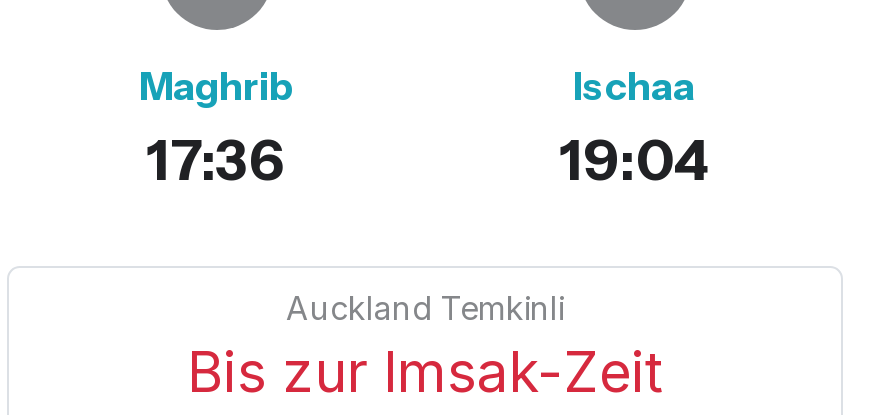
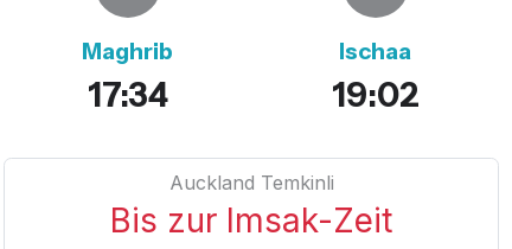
- 17:36
+ 17:34

- 19:04
+ 19:02
